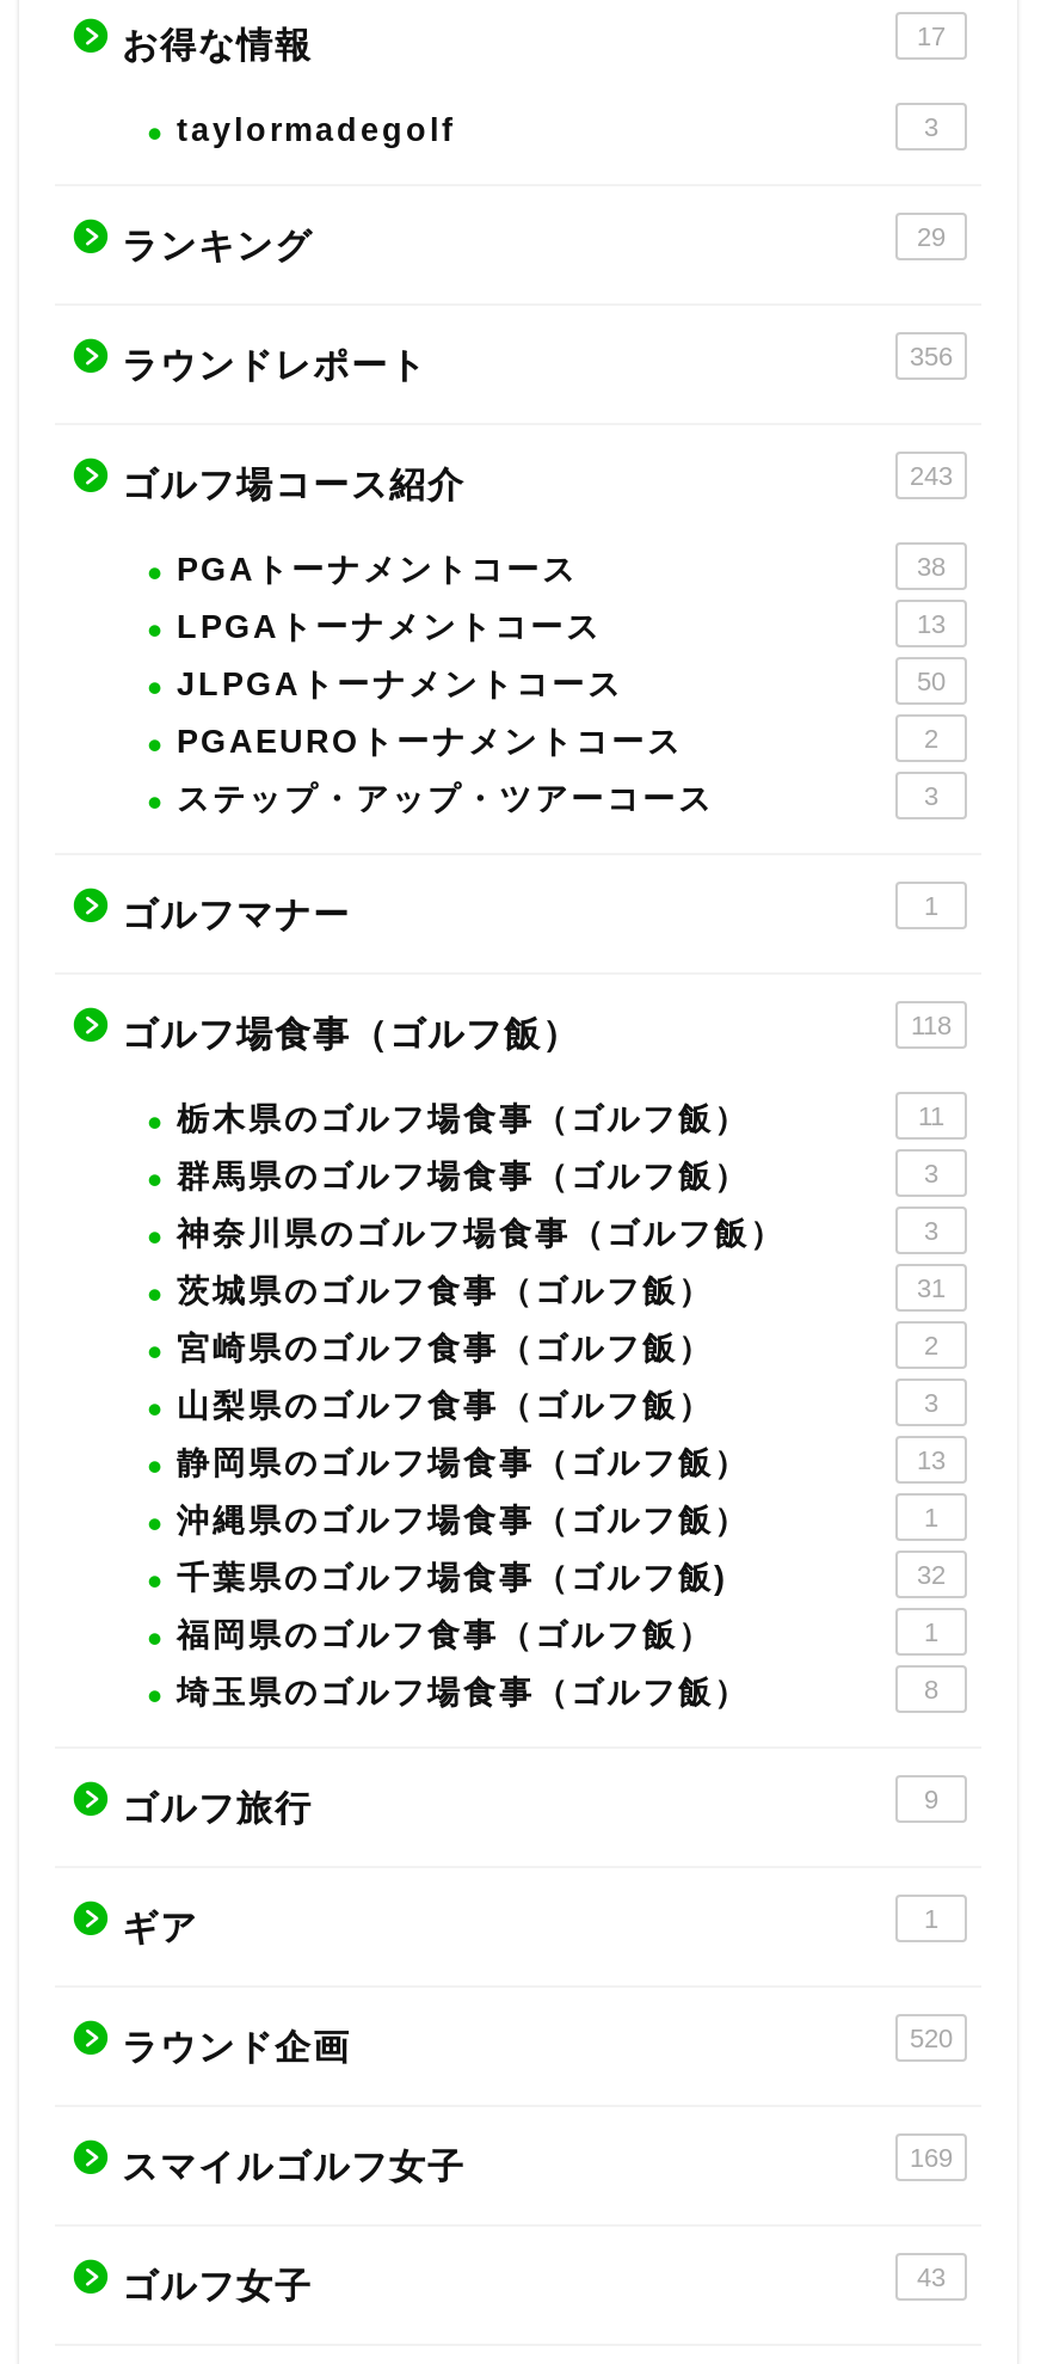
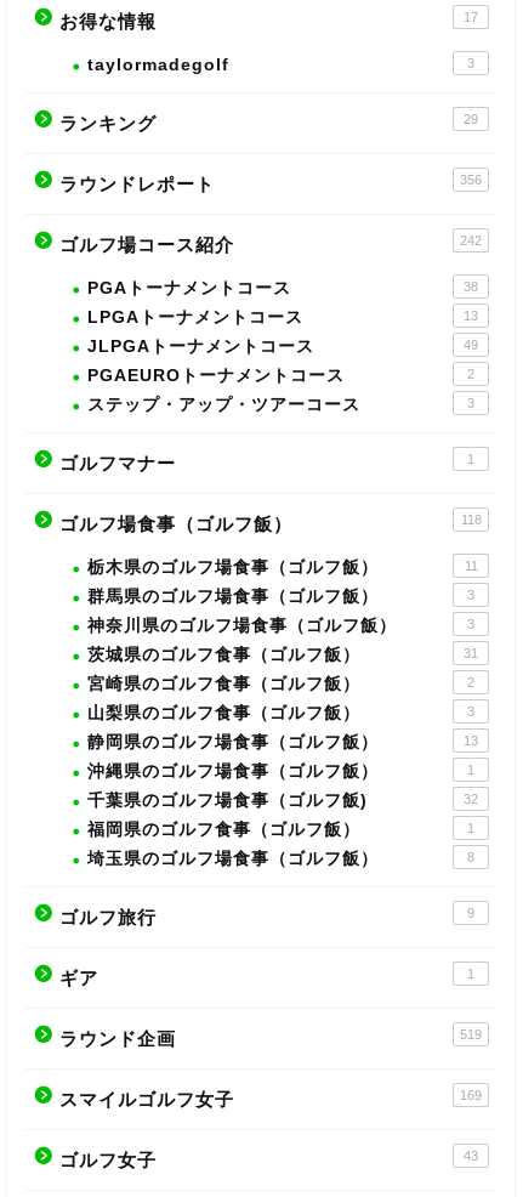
- 243
+ 242

- 50
+ 49

- 520
+ 519
